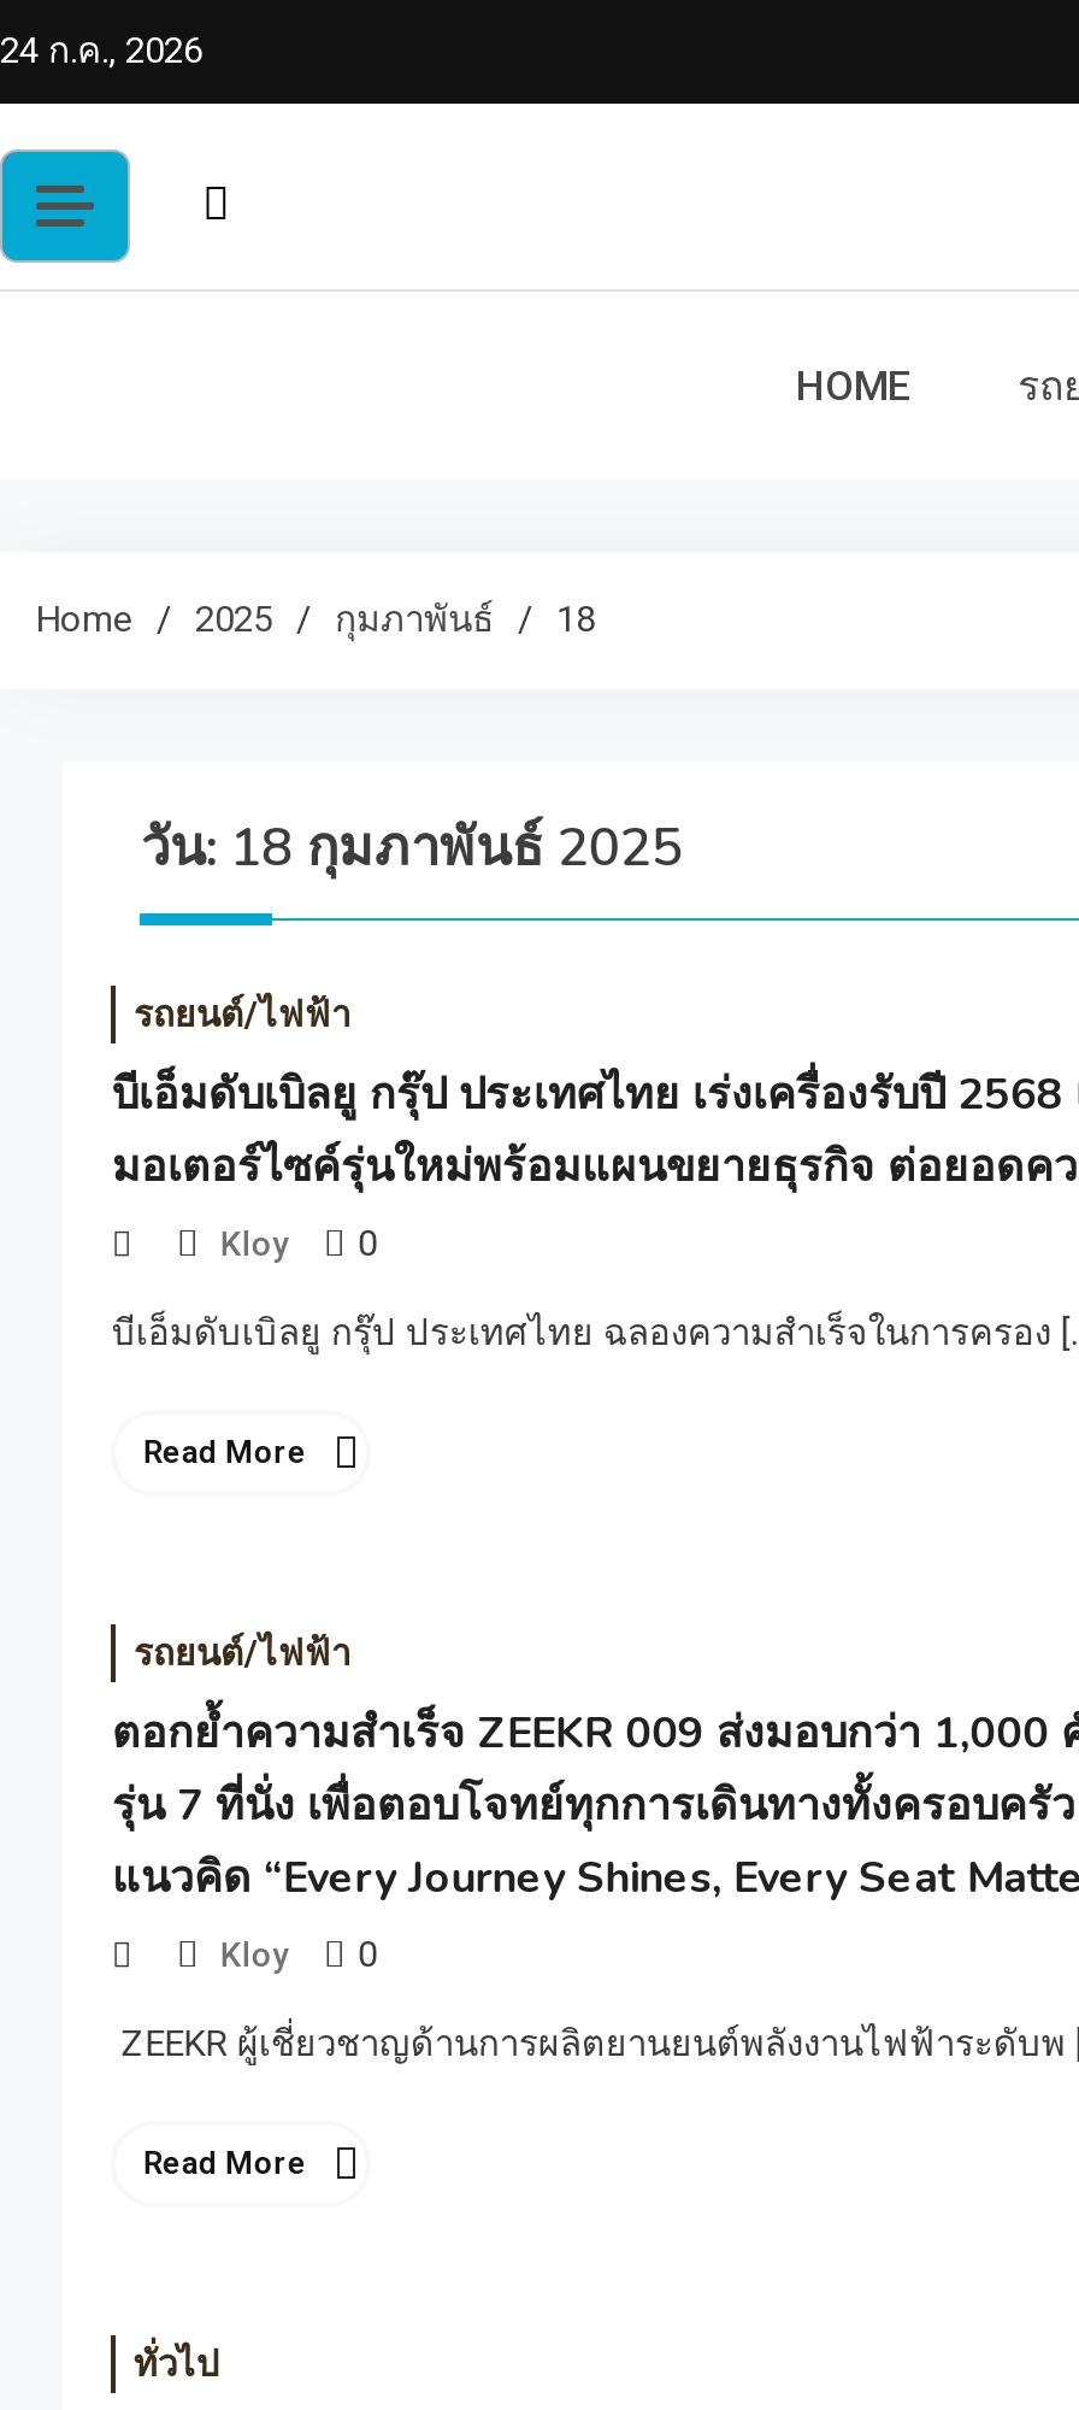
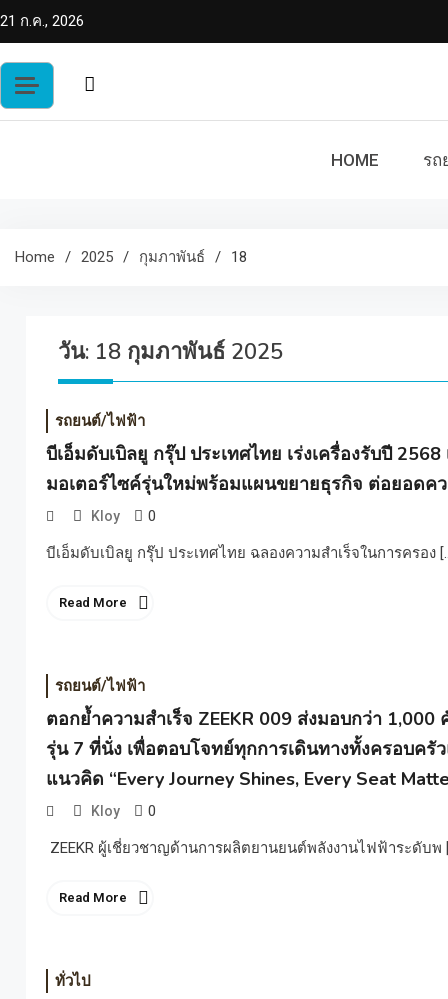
- 24 ก.ค., 2026
+ 21 ก.ค., 2026
